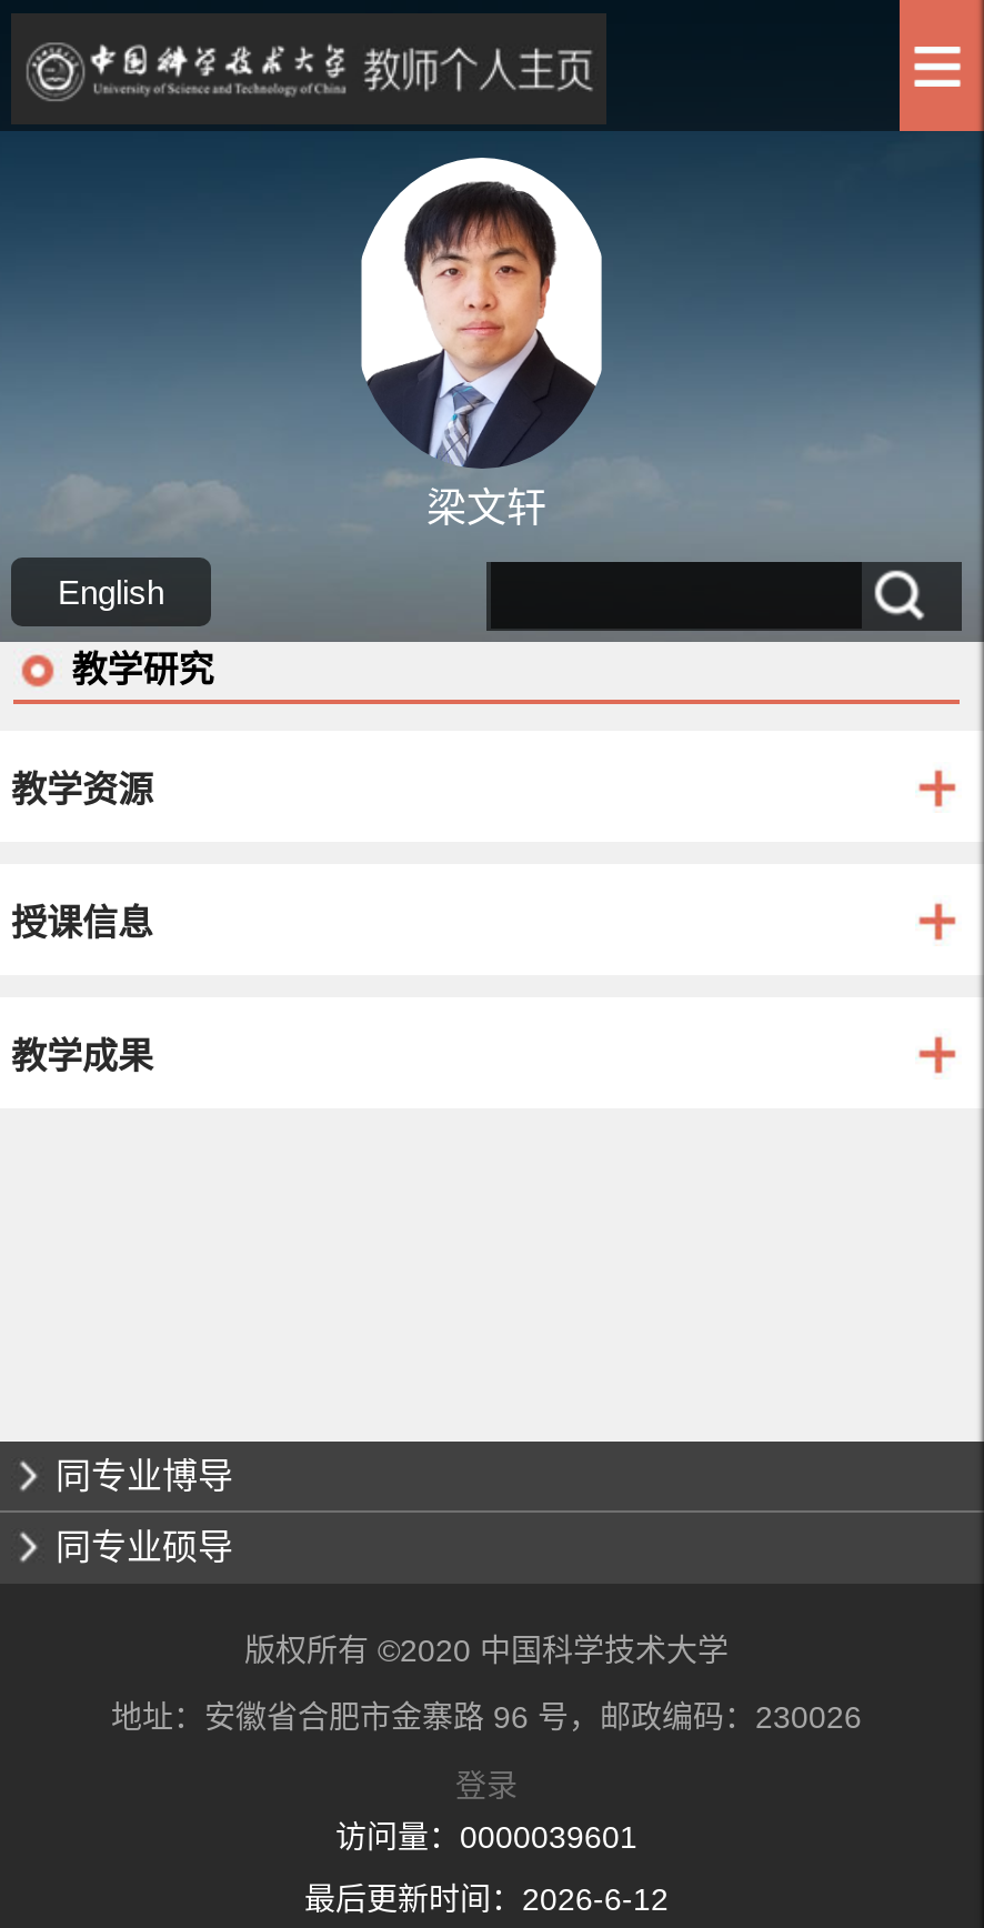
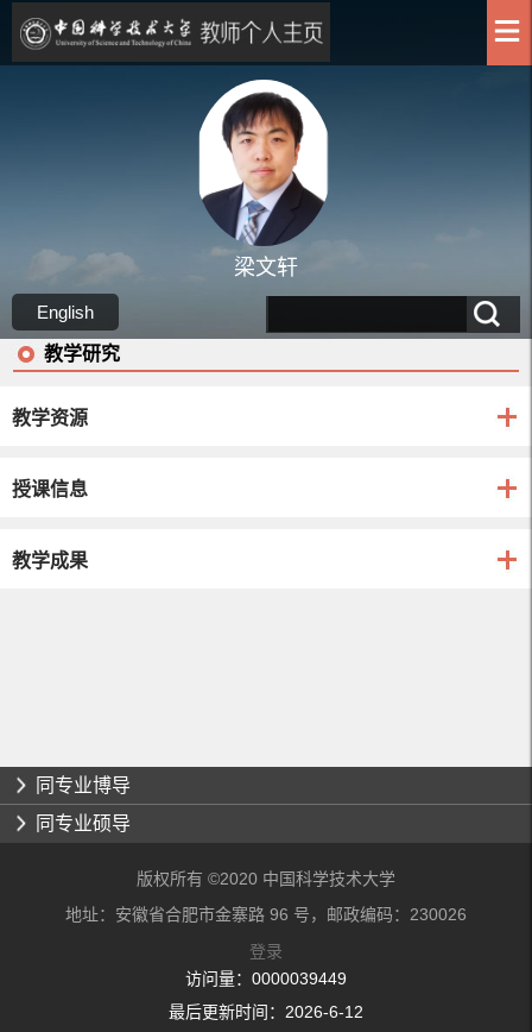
- 访问量：0000039601
+ 访问量：0000039449
